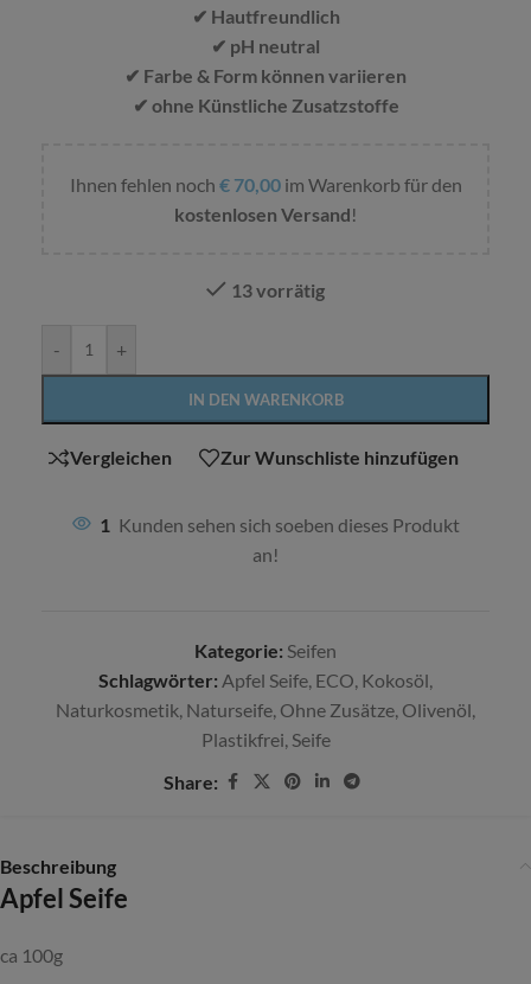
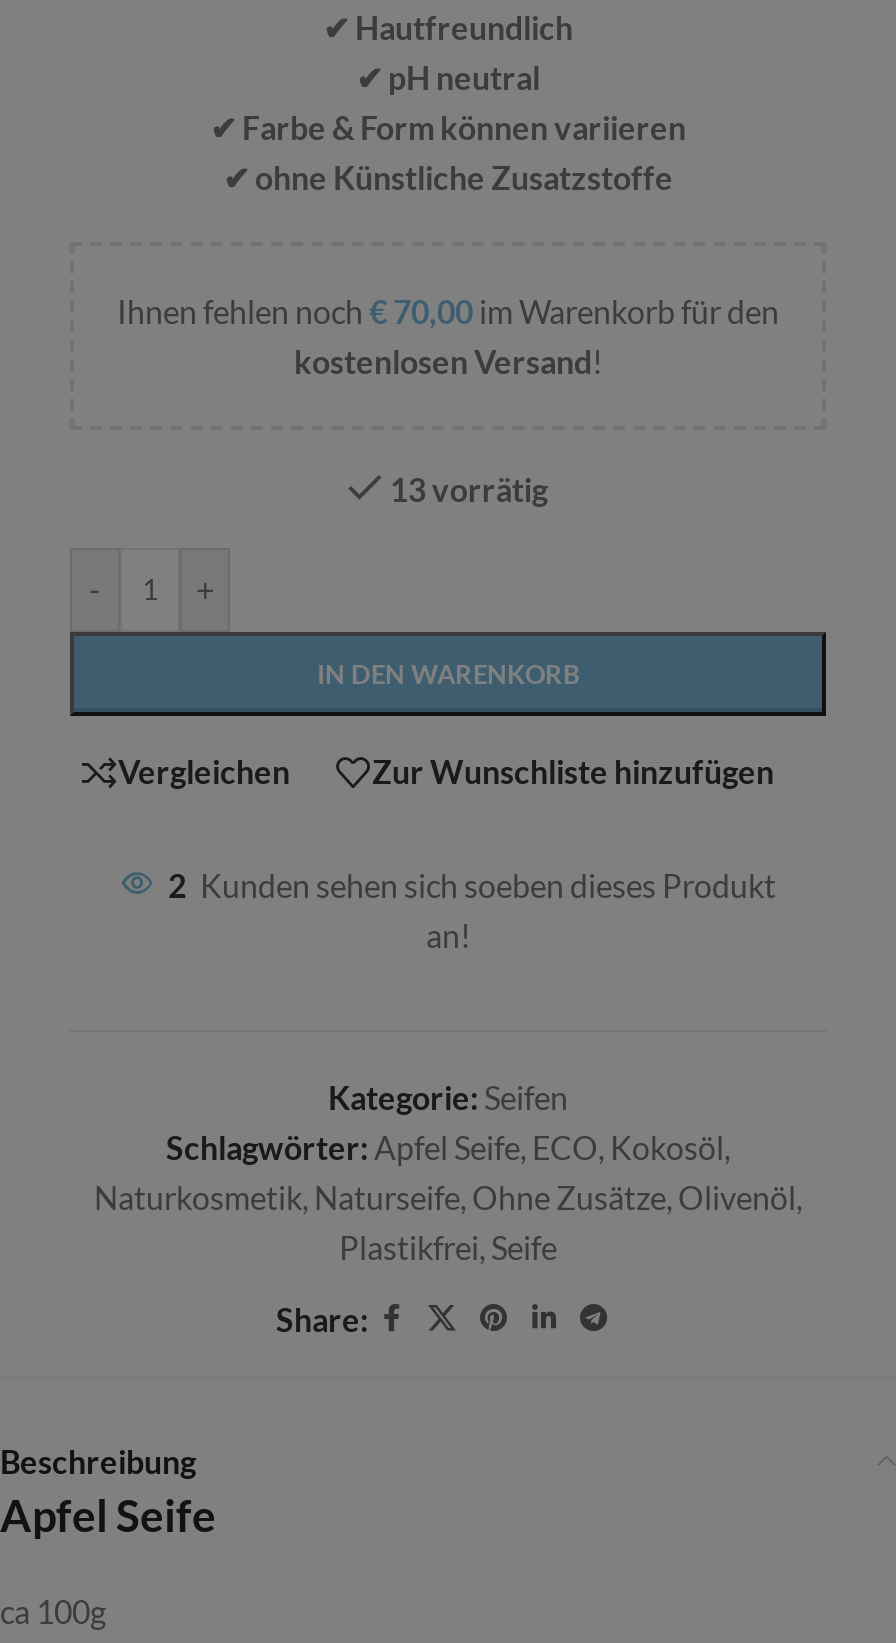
- 1 Kunden sehen sich soeben dieses Produkt
+ 2 Kunden sehen sich soeben dieses Produkt
